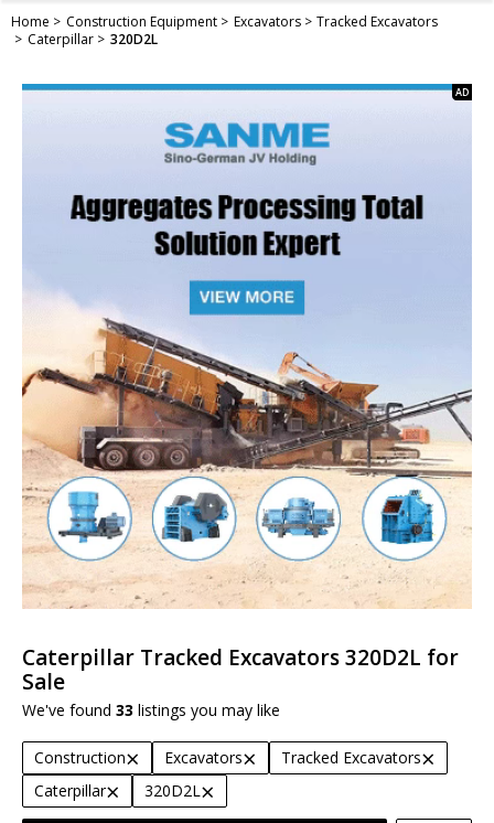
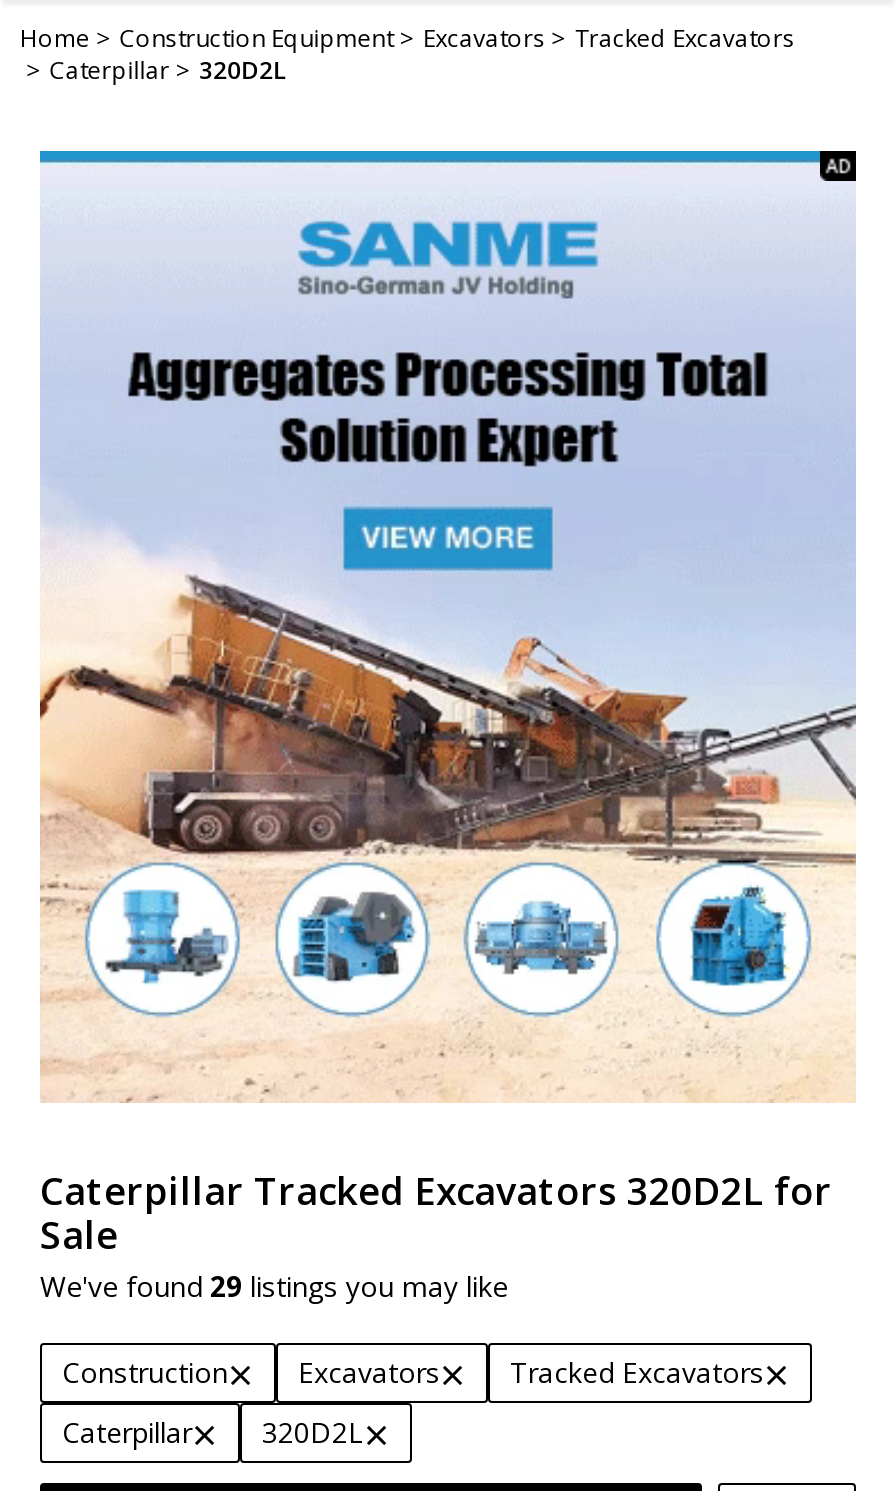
- We've found 33 listings you may like
+ We've found 29 listings you may like
